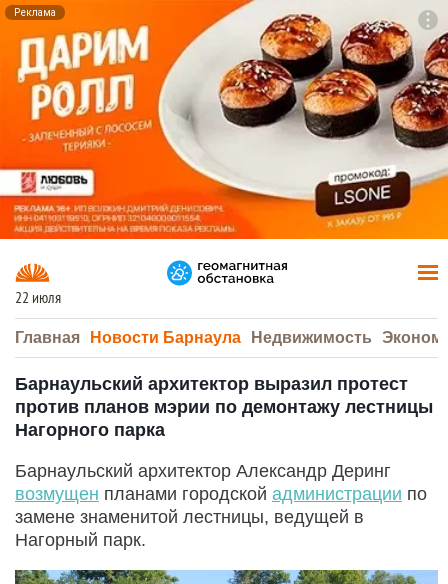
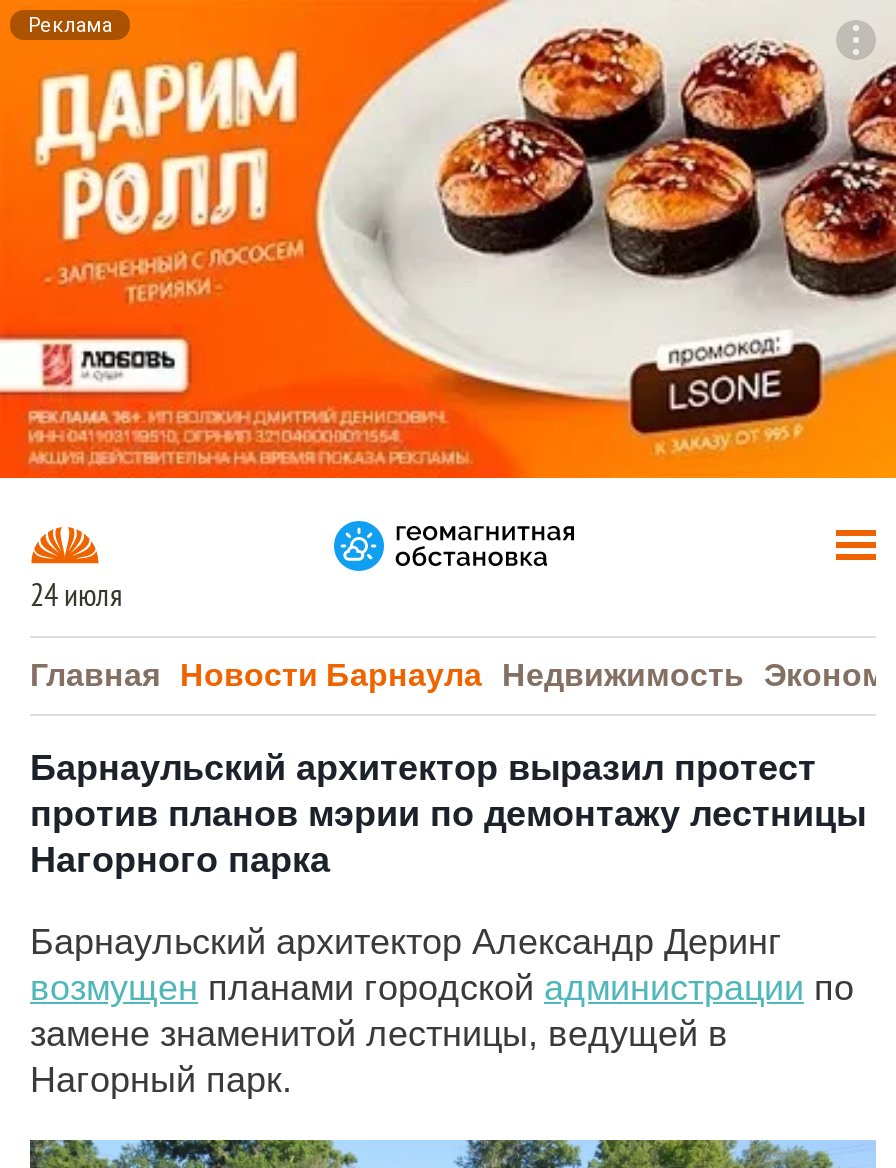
- 22 июля
+ 24 июля
